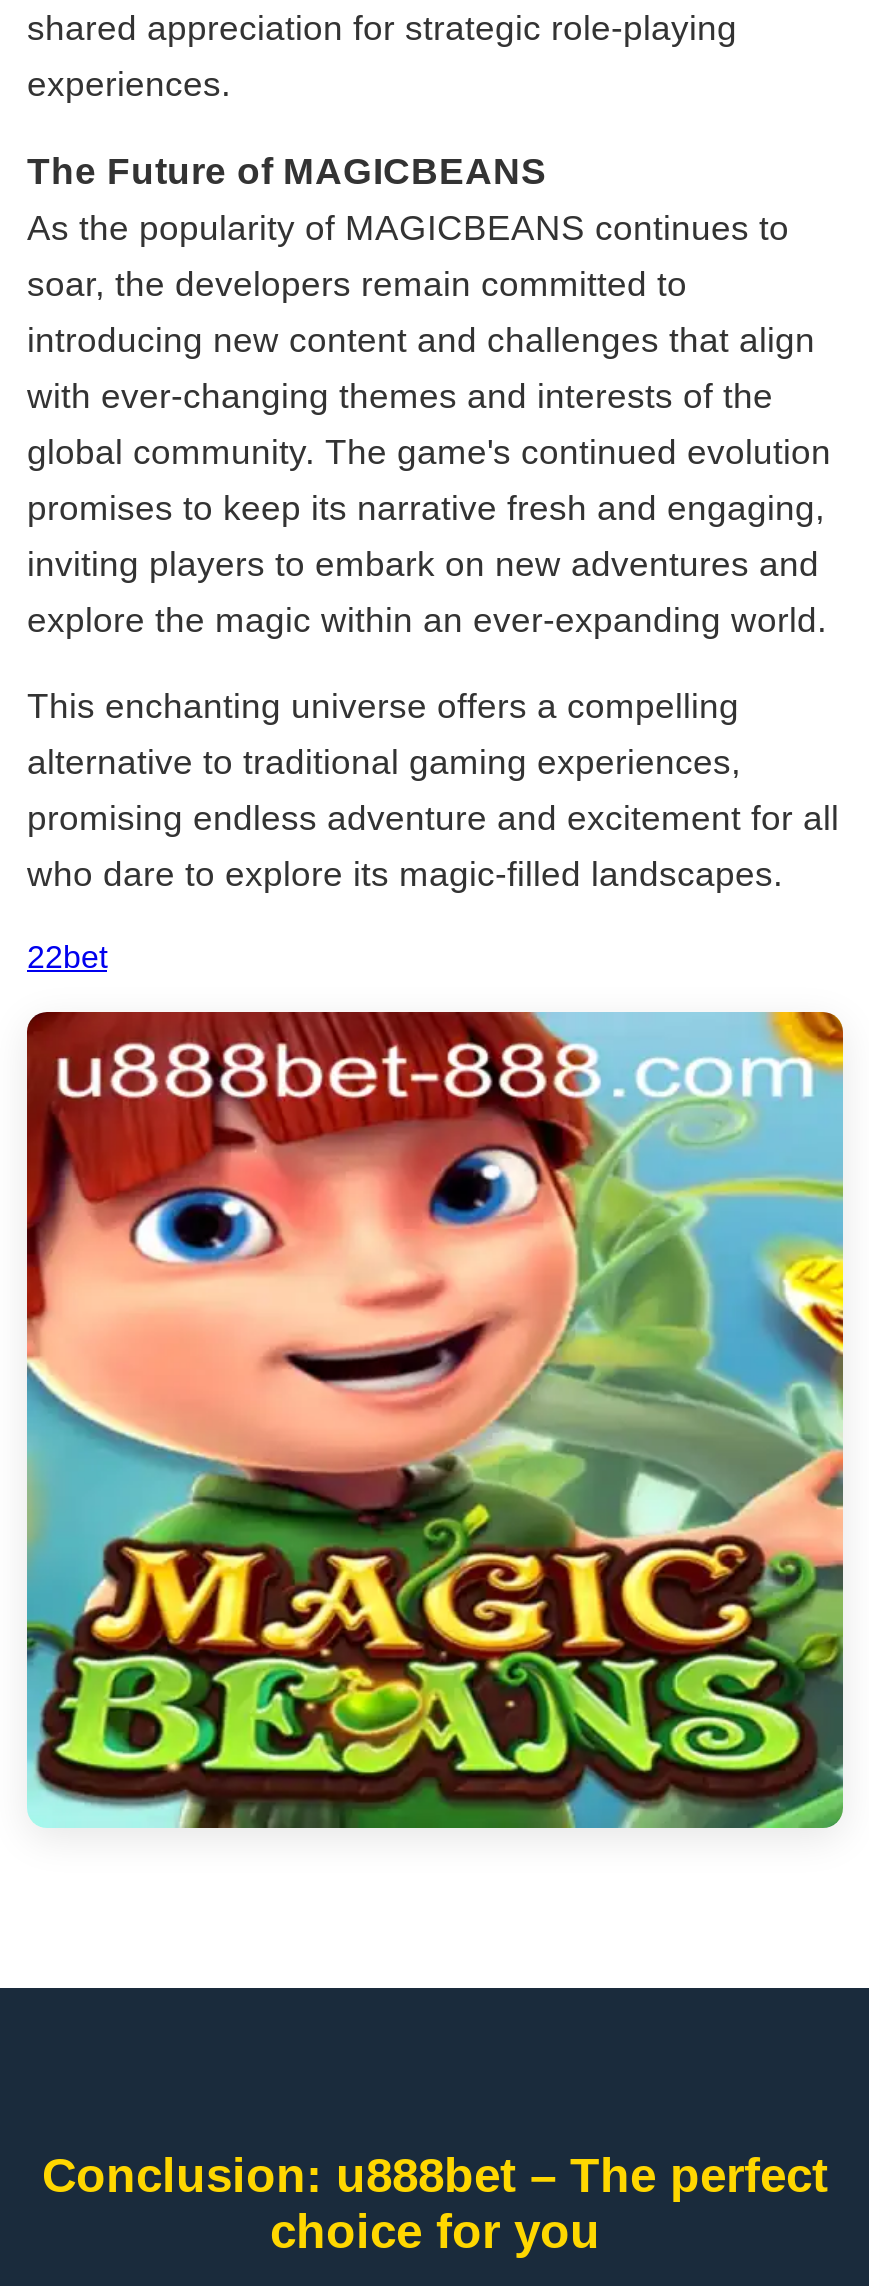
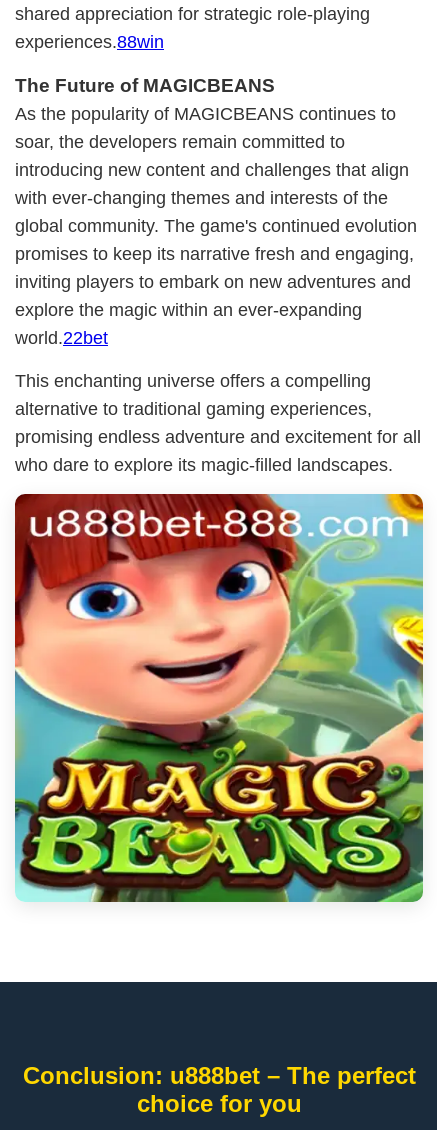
- experiences.
+ experiences.88win

- explore the magic within an ever-expanding world.
+ explore the magic within an ever-expanding
+ world.22bet

moved down: This enchanting universe offers a compelling | alternative to traditional gaming experiences, | promising endless adventure and excitement for all | who dare to explore its magic-filled landscapes.

- 22bet
